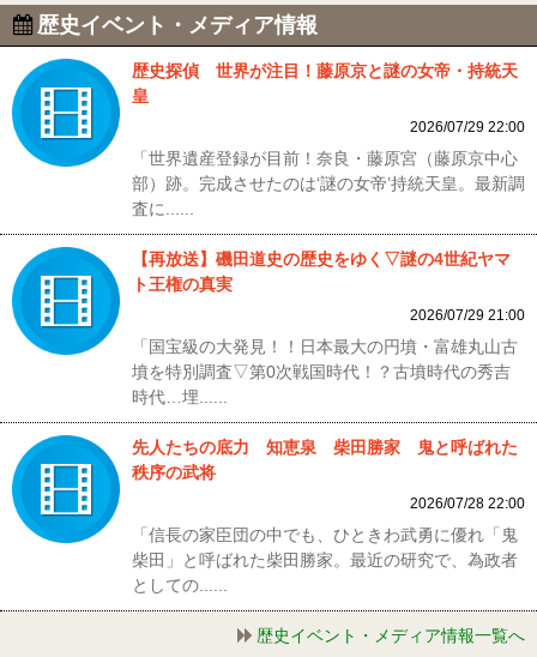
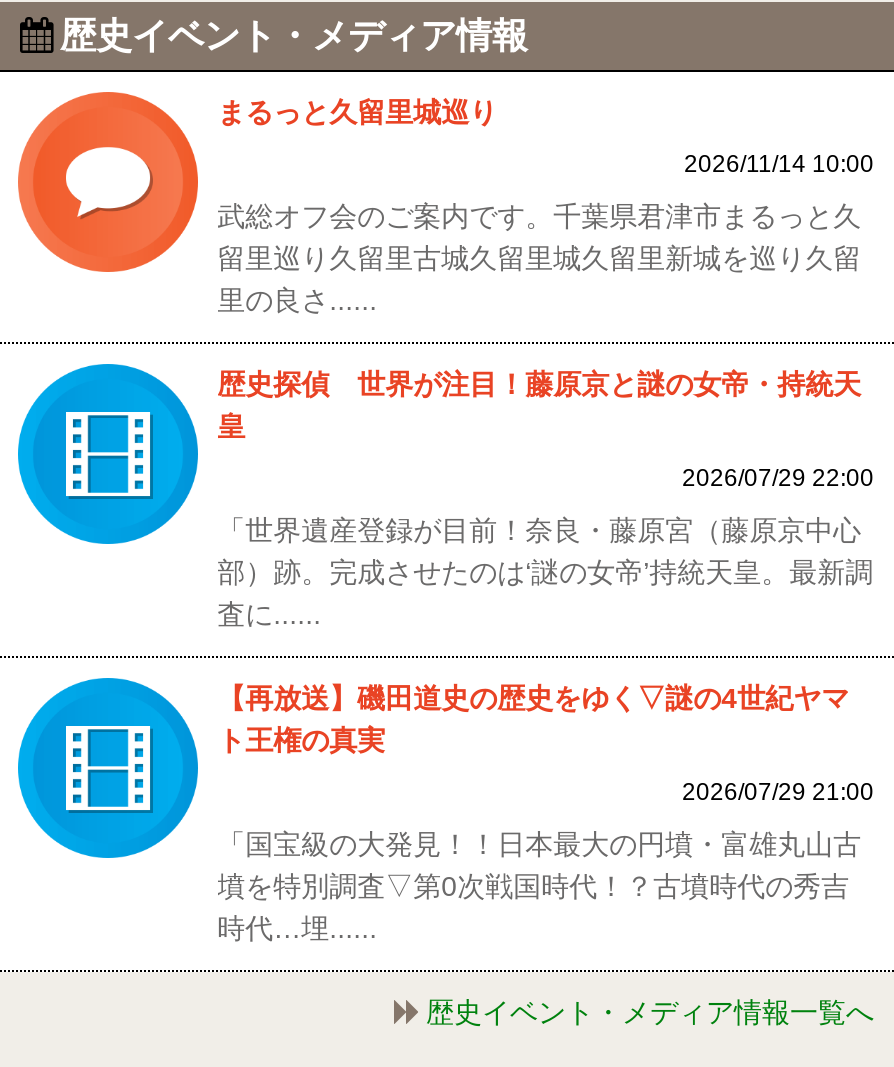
+ [image]
+ まるっと久留里城巡り
+ 2026/11/14 10:00
+ 武総オフ会のご案内です。千葉県君津市まるっと久
+ 留里巡り久留里古城久留里城久留里新城を巡り久留
+ 里の良さ......

moved down: 歴史探偵 世界が注目！藤原京と謎の女帝・持統天 | 皇 | 2026/07/29 22:00 | ... | 「国宝級の大発見！！日本最大の円墳・富雄丸山古 | 時代…埋......

- 先人たちの底力 知恵泉 柴田勝家 鬼と呼ばれた
- 秩序の武将
- 2026/07/28 22:00
- 「信長の家臣団の中でも、ひときわ武勇に優れ「鬼
- 柴田」と呼ばれた柴田勝家。最近の研究で、為政者
- としての......
